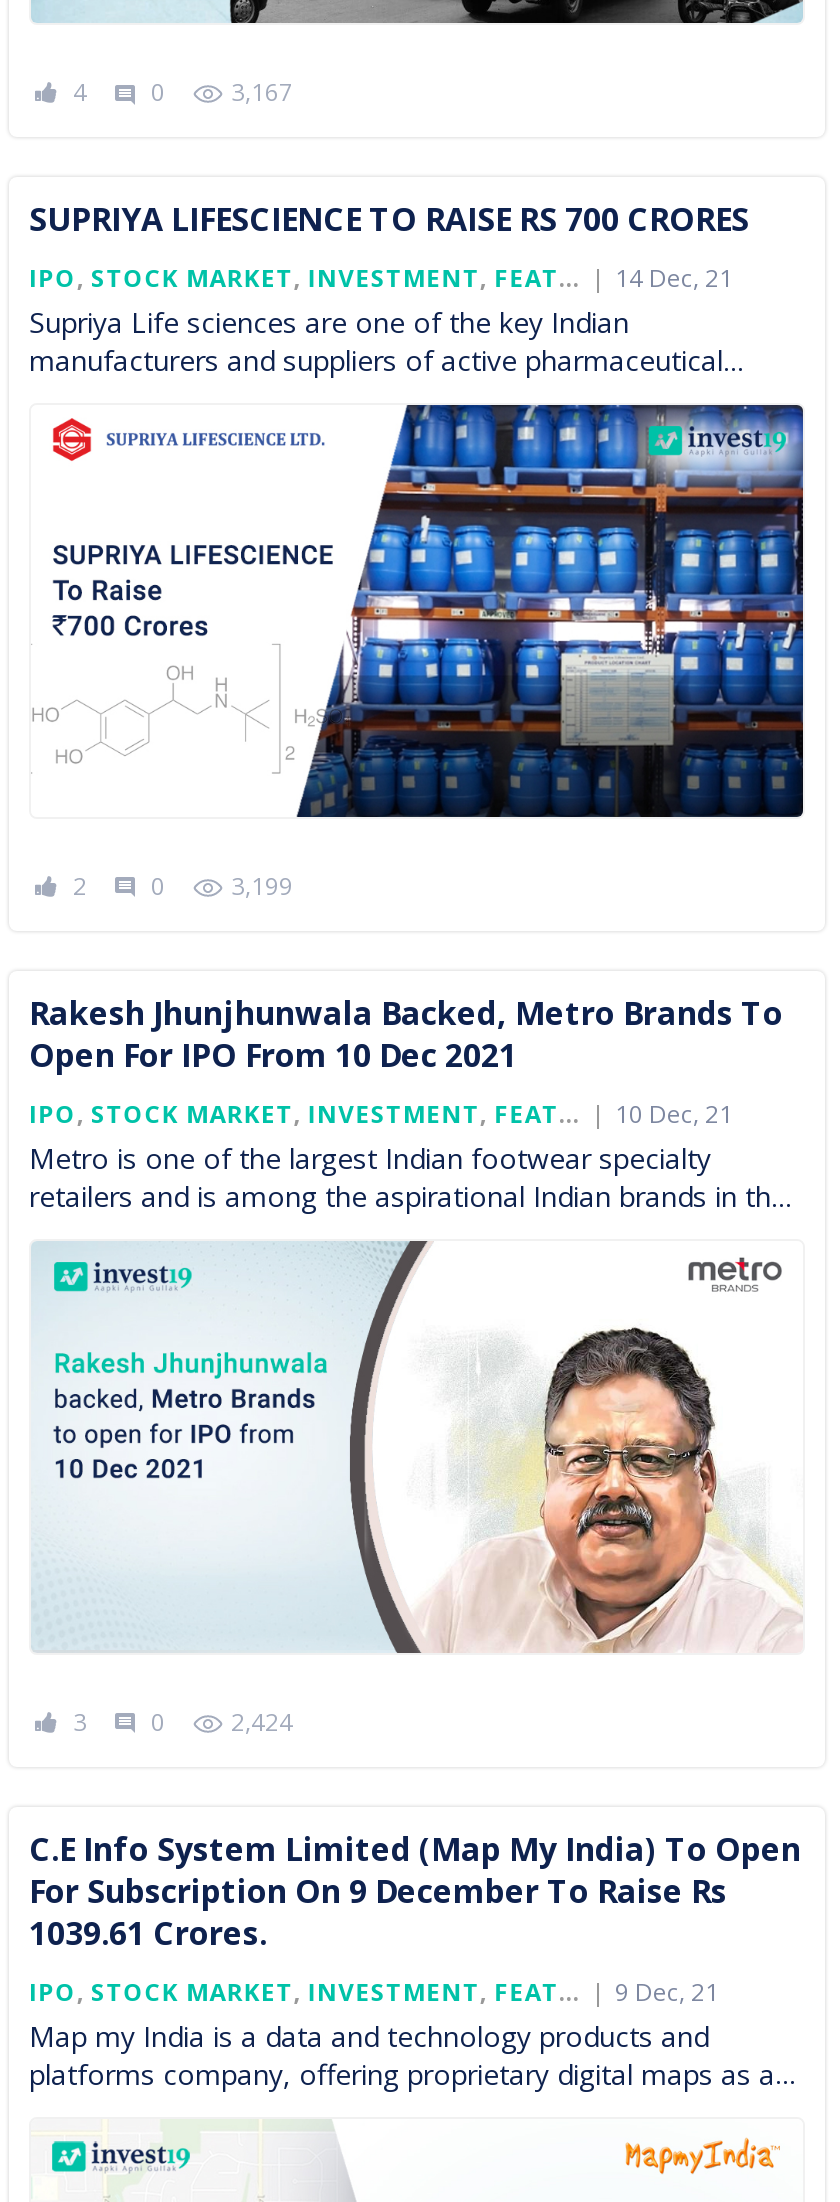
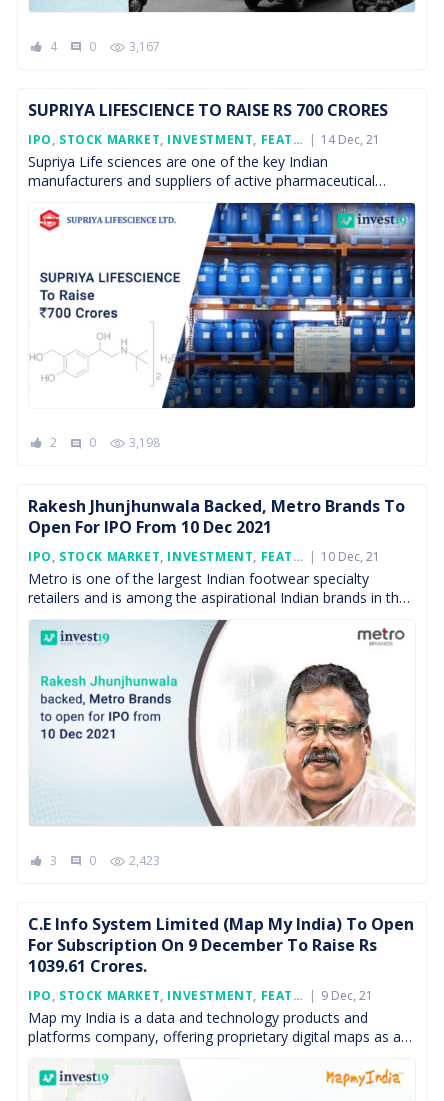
- 3,199
+ 3,198

- 2,424
+ 2,423
